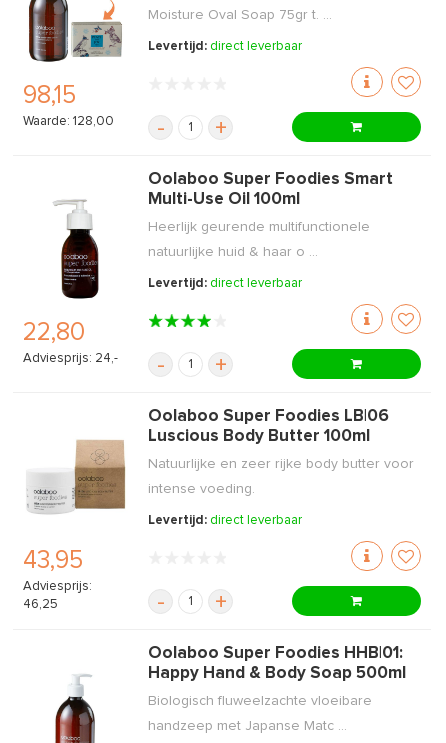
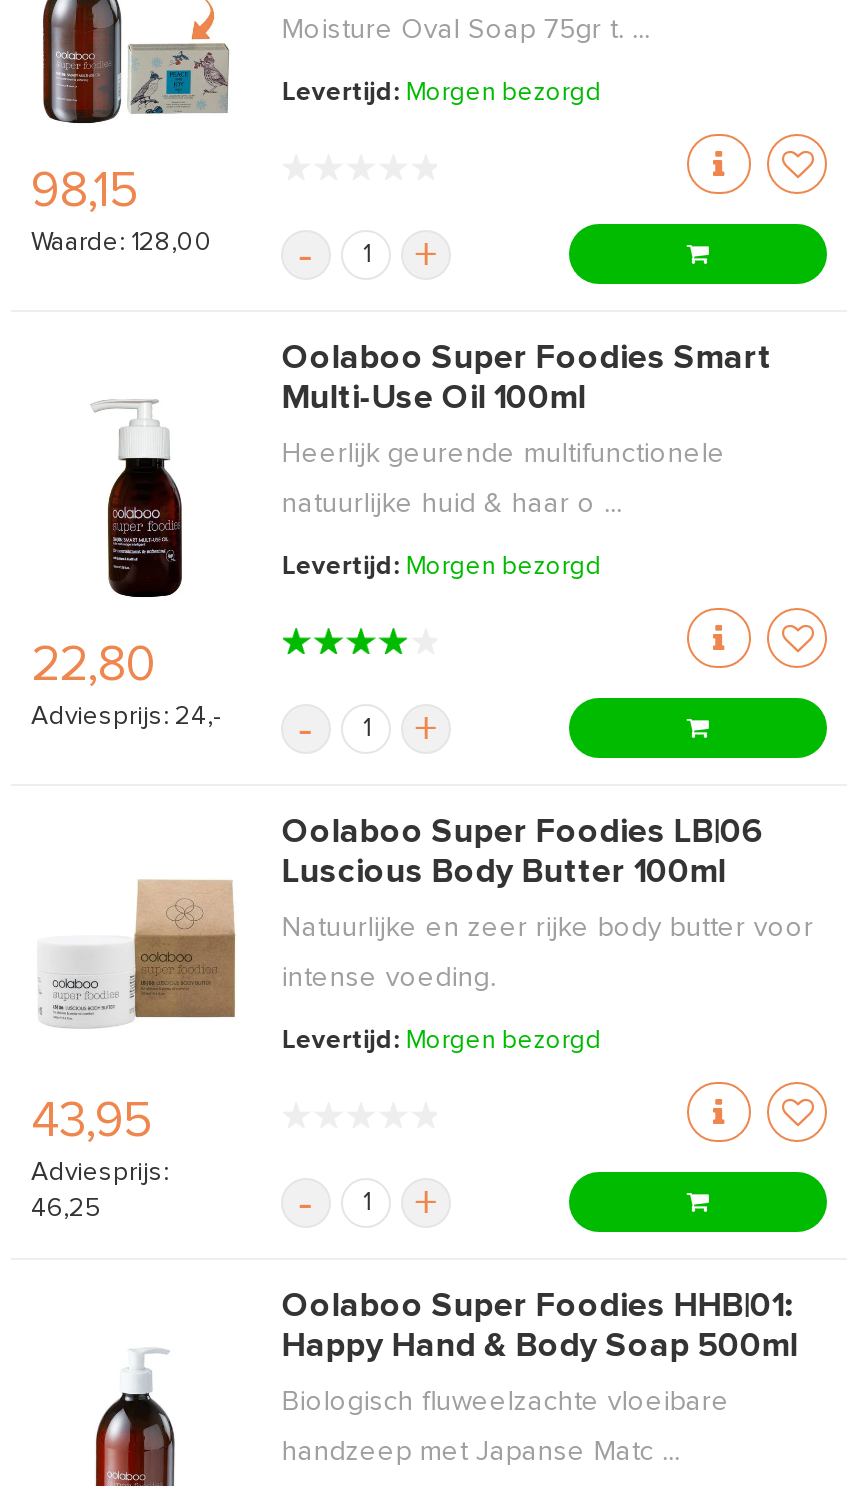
- Levertijd: direct leverbaar
+ Levertijd: Morgen bezorgd

- Levertijd: direct leverbaar
+ Levertijd: Morgen bezorgd

- Levertijd: direct leverbaar
+ Levertijd: Morgen bezorgd
